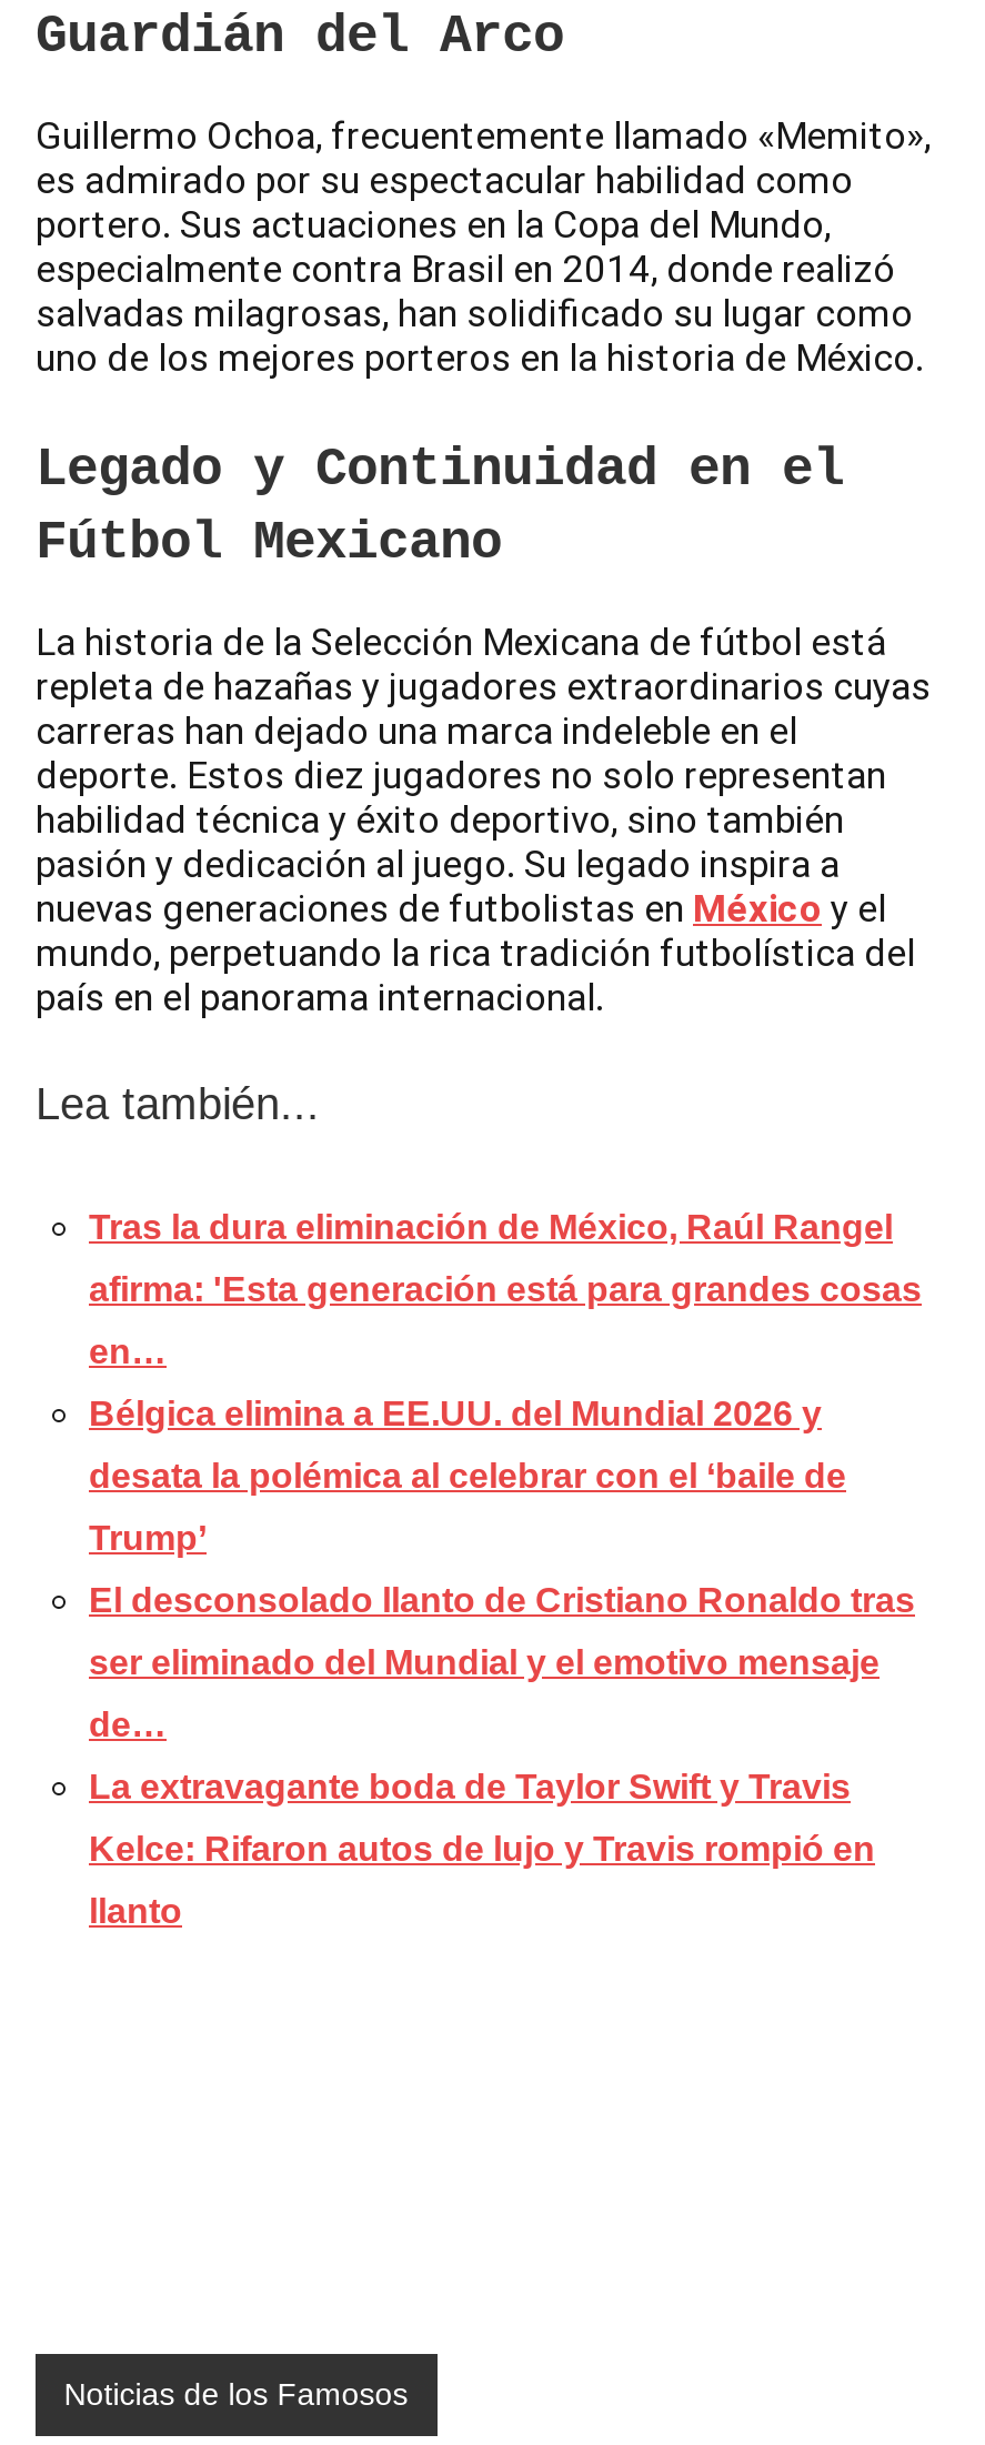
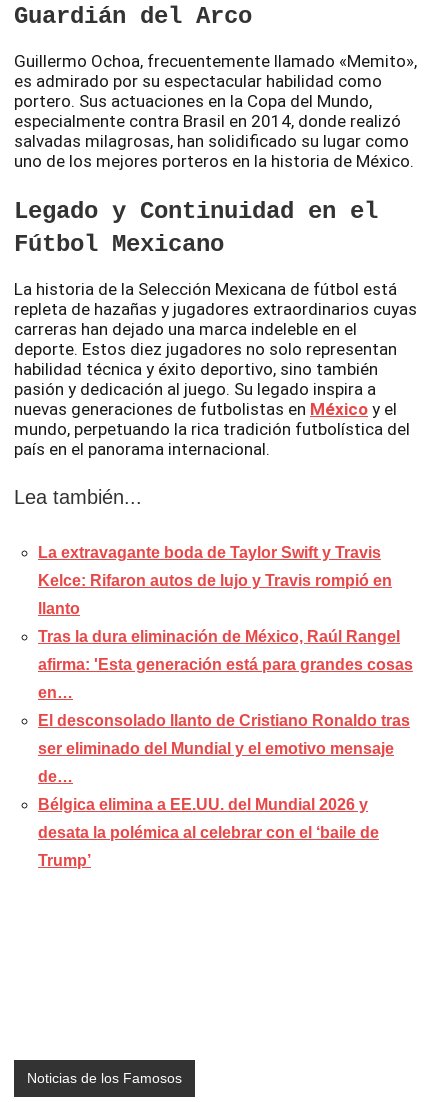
moved down: Tras la dura eliminación de México, Raúl Rangel | afirma: 'Esta generación está para grandes cosas | en… | ... | desata la polémica al celebrar con el ‘baile de | Trump’

moved up: La extravagante boda de Taylor Swift y Travis | Kelce: Rifaron autos de lujo y Travis rompió en | llanto
